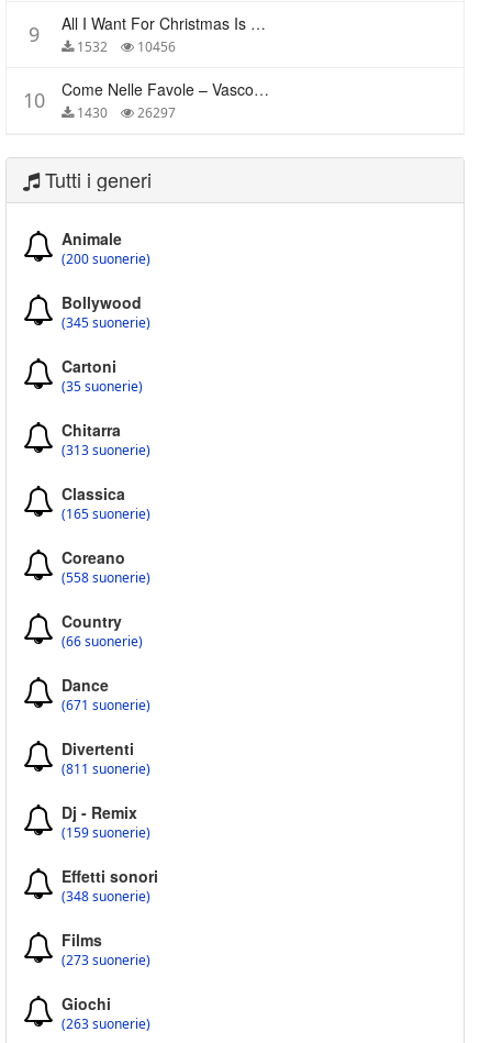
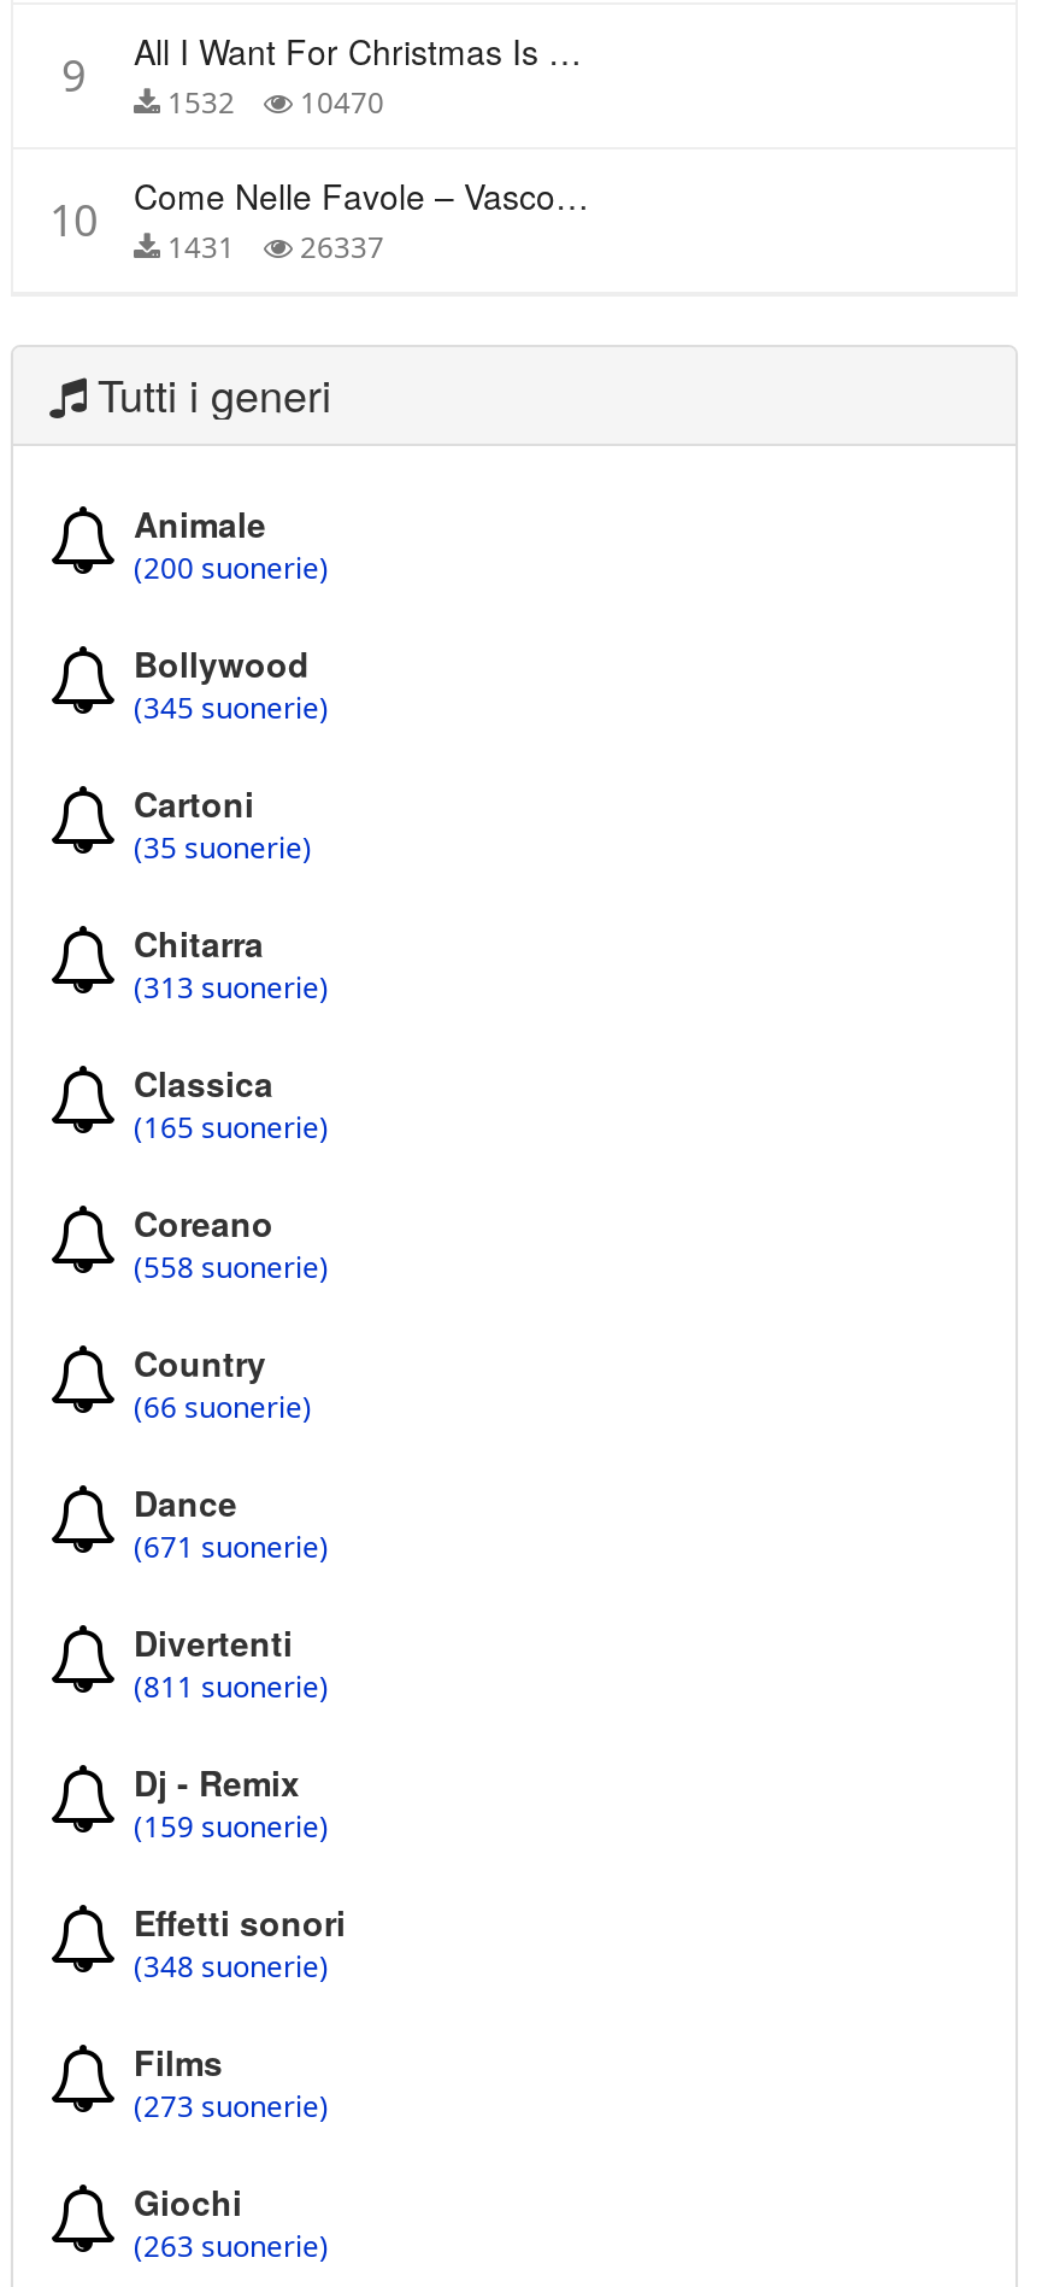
- 9 1532 10456
+ 9 1532 10470

- 1430
+ 1431

- 26297
+ 26337
